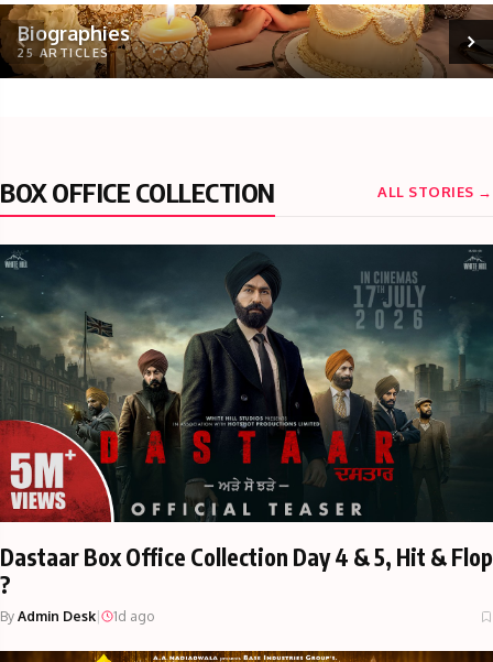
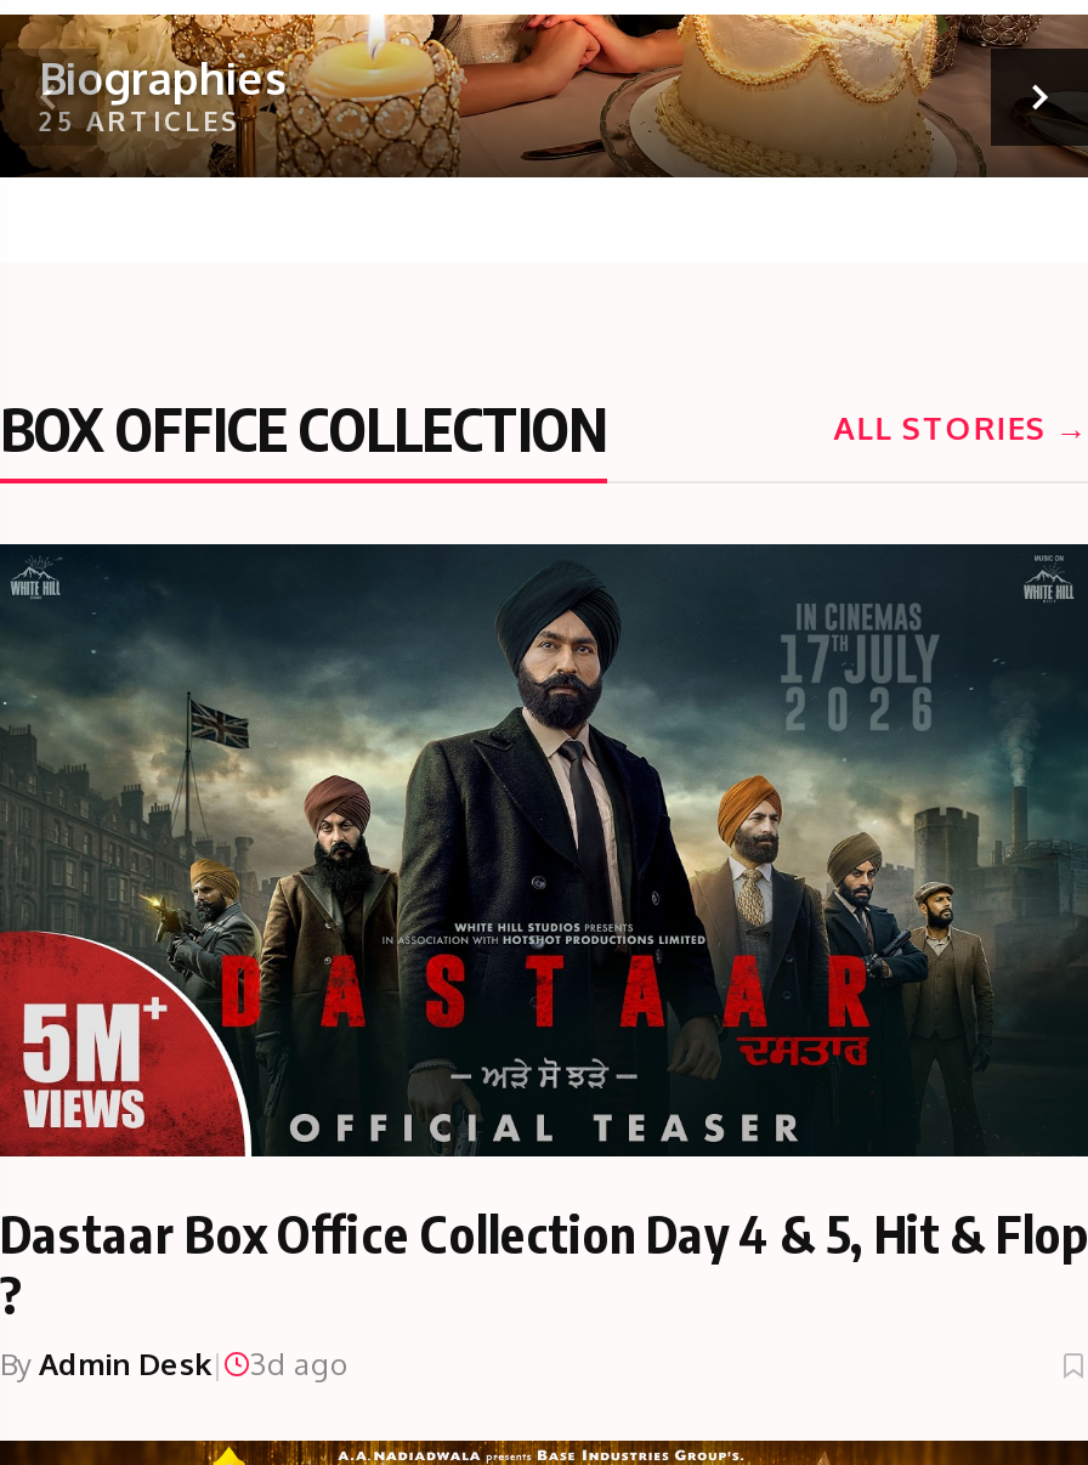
- 1d ago
+ 3d ago
